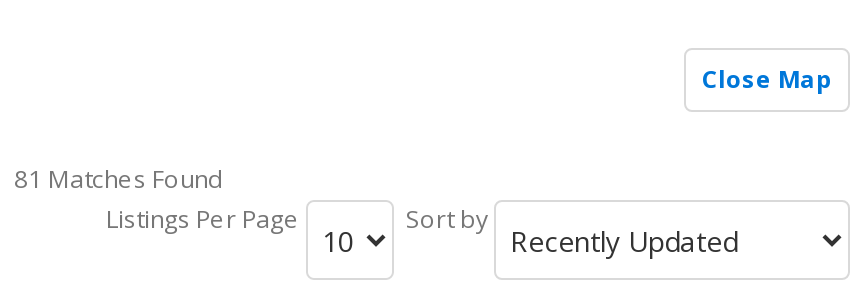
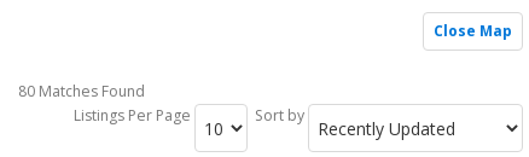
- 81 Matches Found
+ 80 Matches Found
